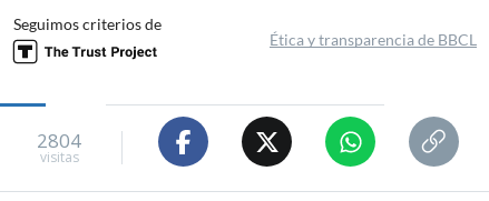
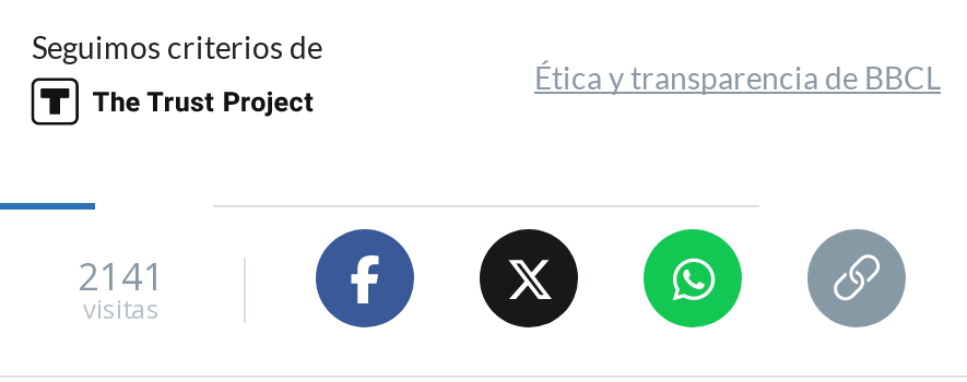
- 2804
+ 2141
